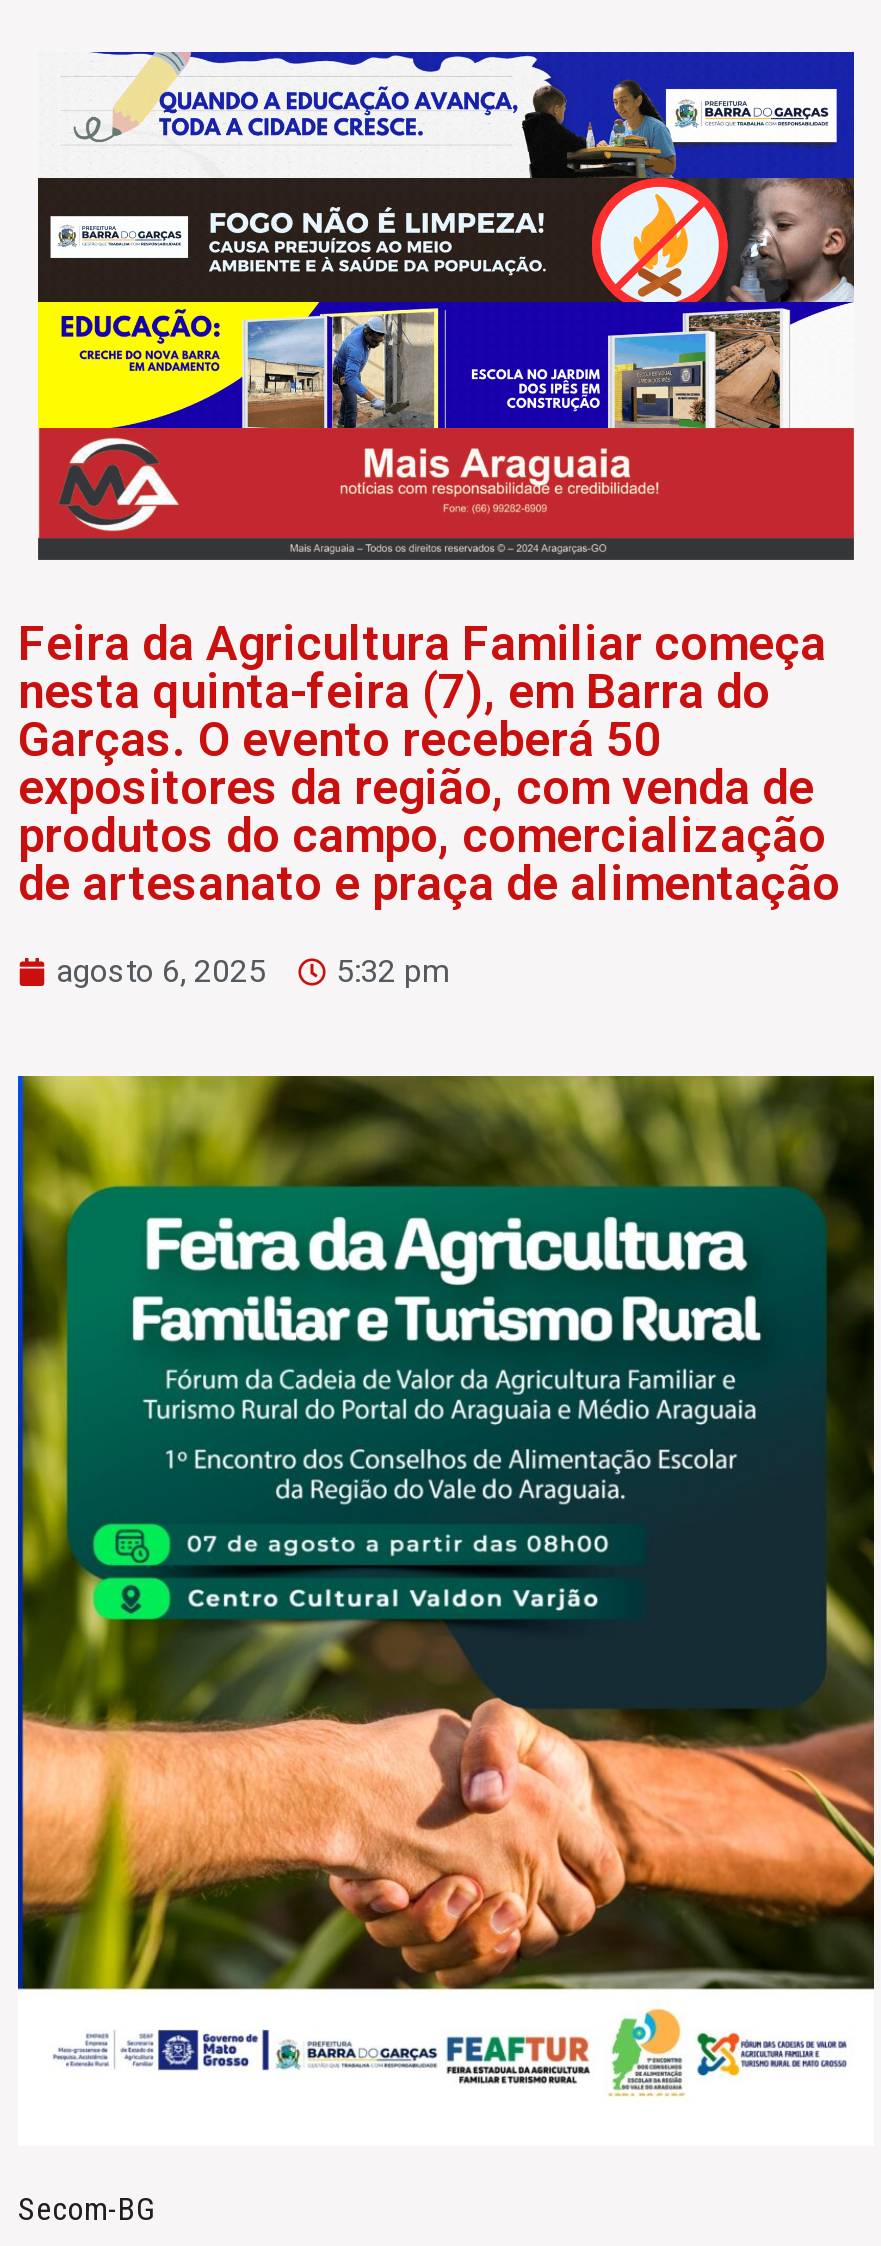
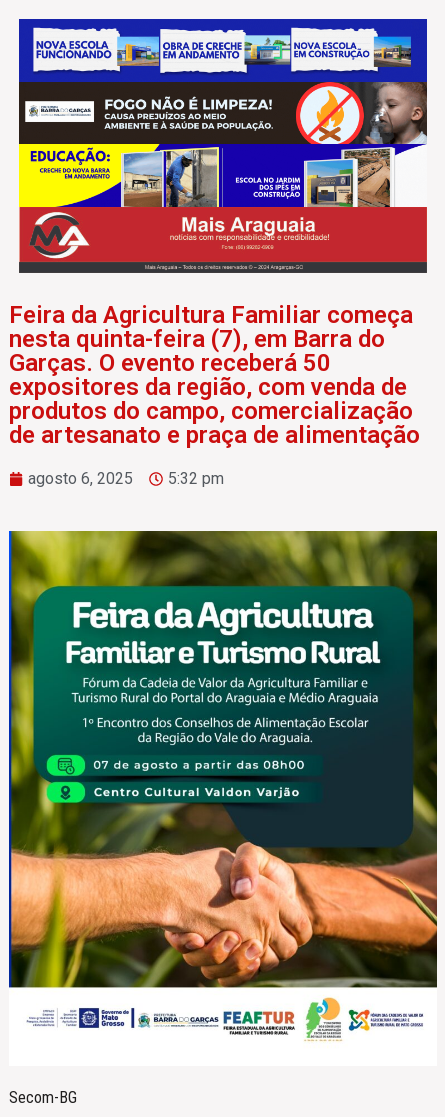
- [image]
+ [image]
